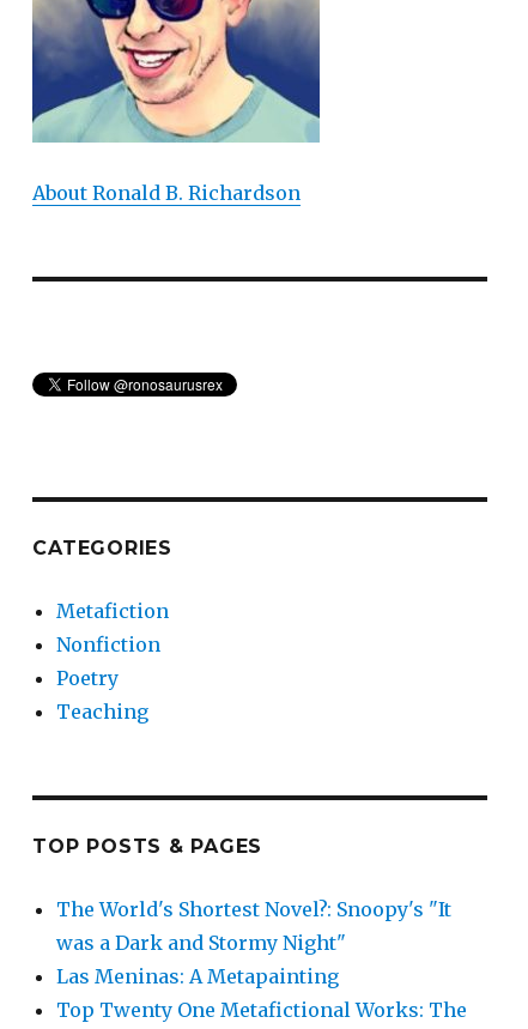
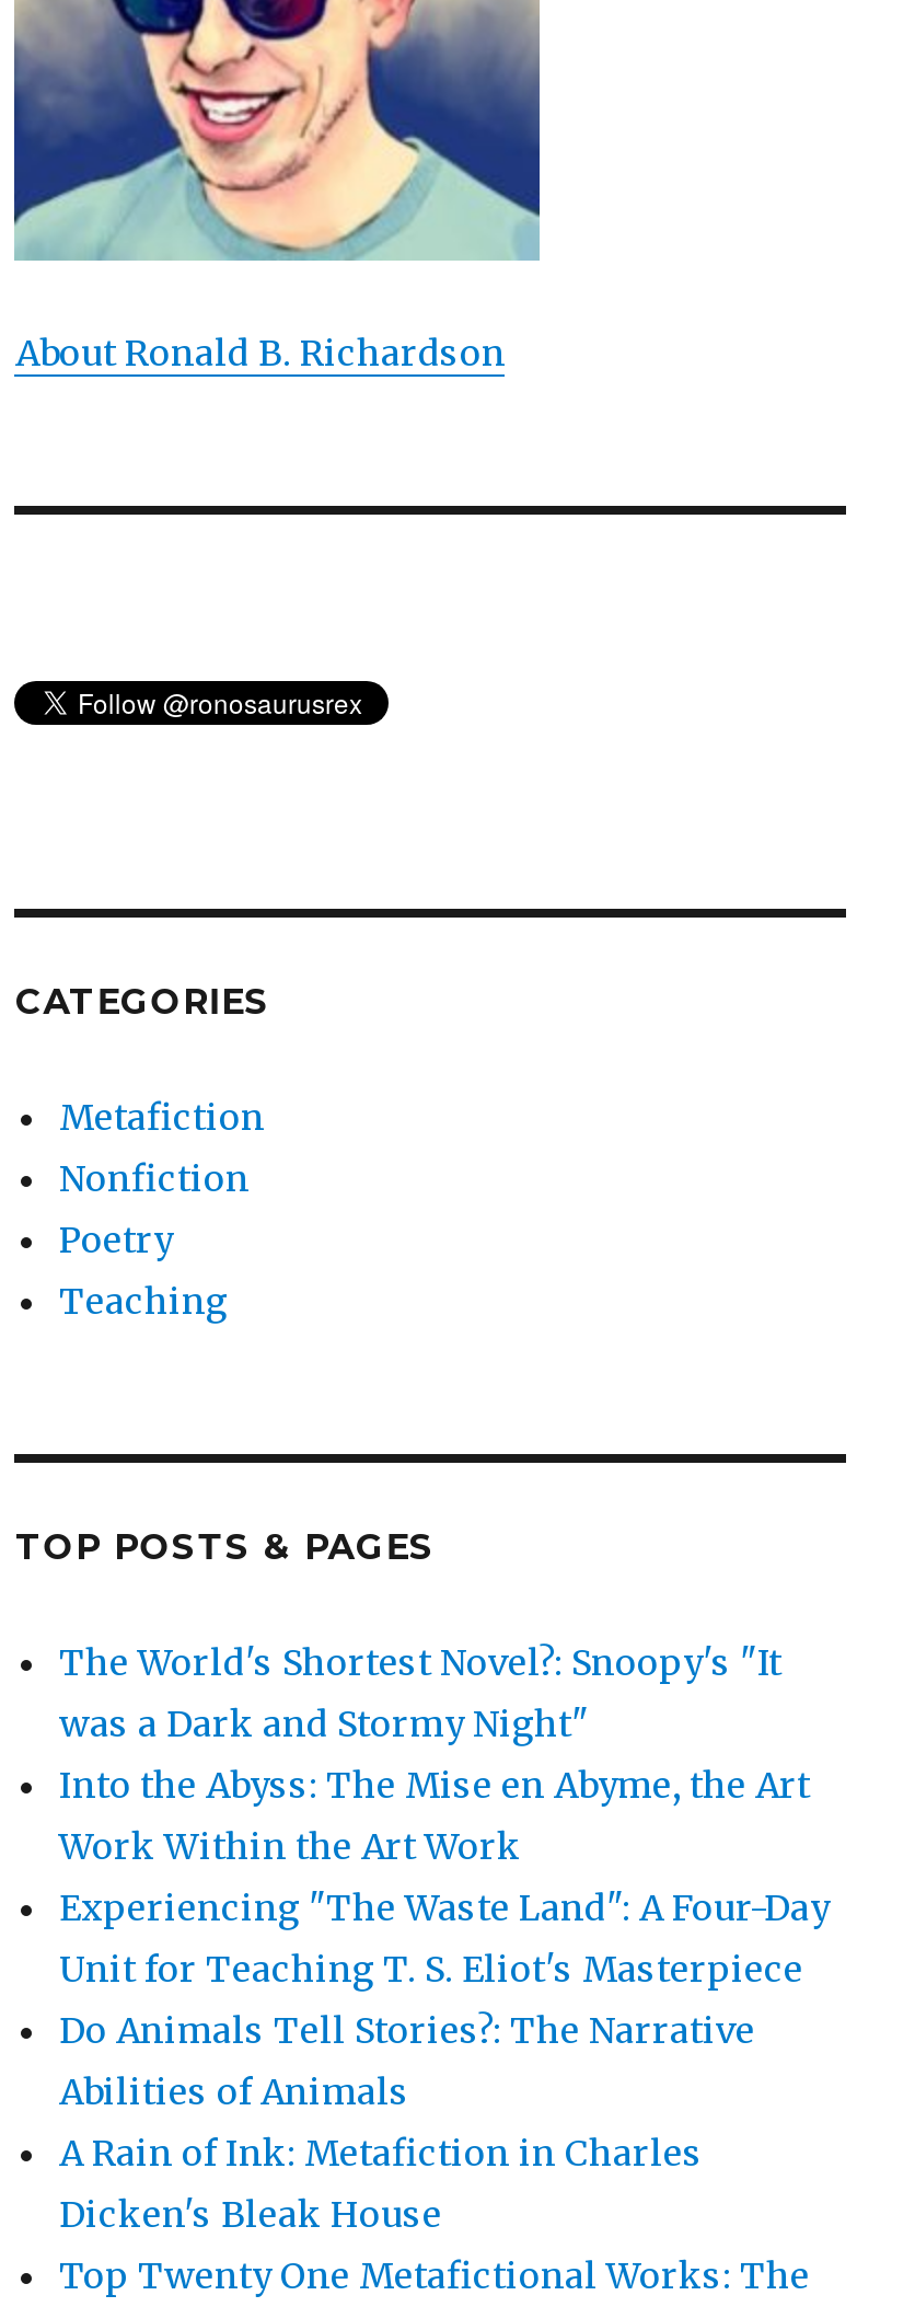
- Las Meninas: A Metapainting
+ Into the Abyss: The Mise en Abyme, the Art
+ Work Within the Art Work
+ Experiencing "The Waste Land": A Four-Day
+ Unit for Teaching T. S. Eliot's Masterpiece
+ Do Animals Tell Stories?: The Narrative
+ Abilities of Animals
+ A Rain of Ink: Metafiction in Charles
+ Dicken's Bleak House
